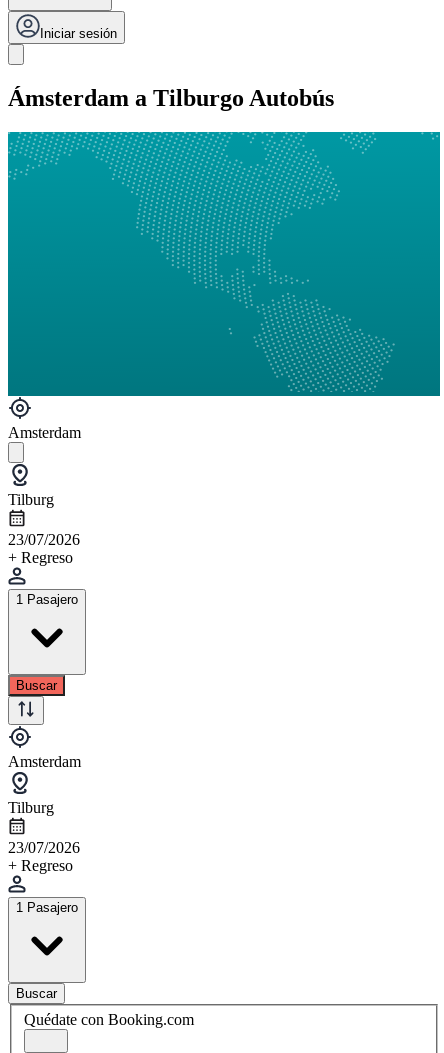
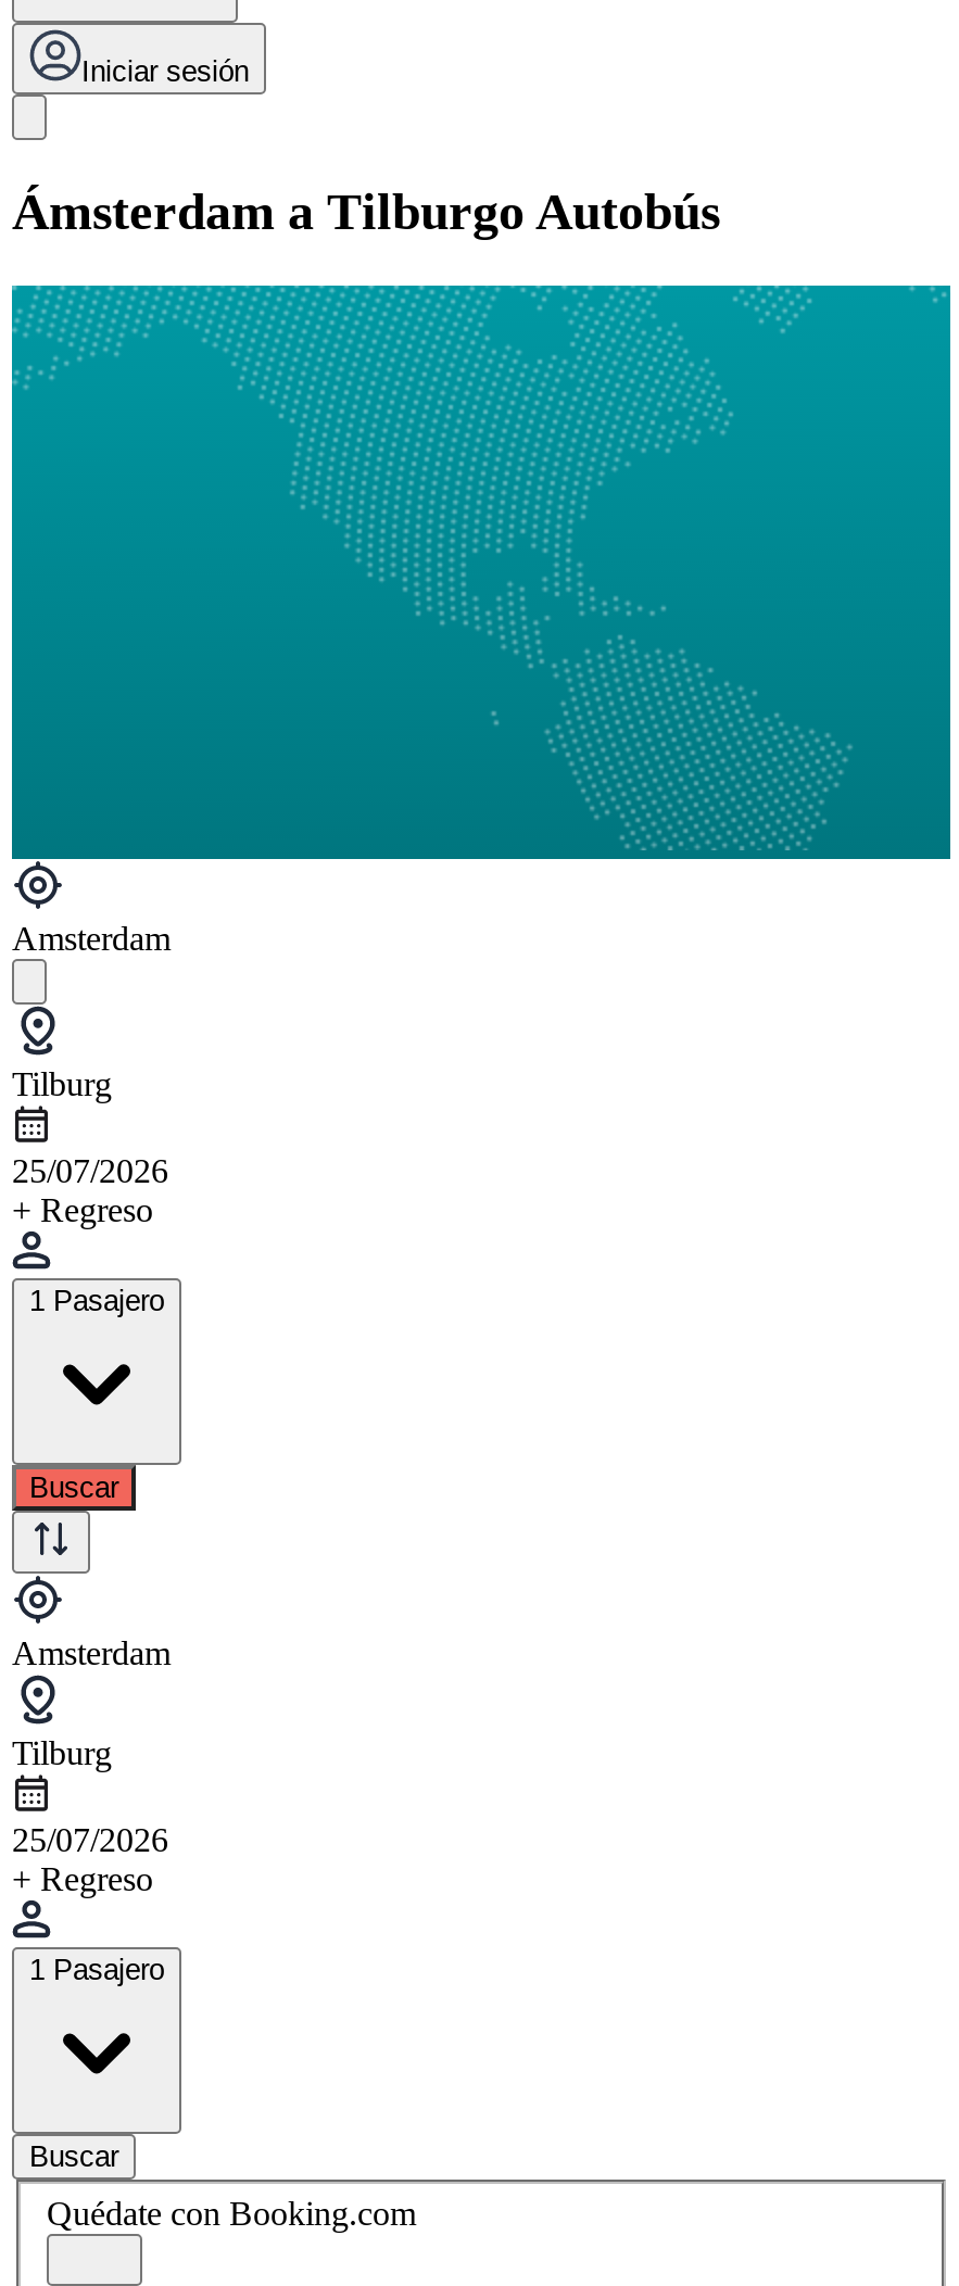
- 23/07/2026
+ 25/07/2026

- 23/07/2026
+ 25/07/2026
